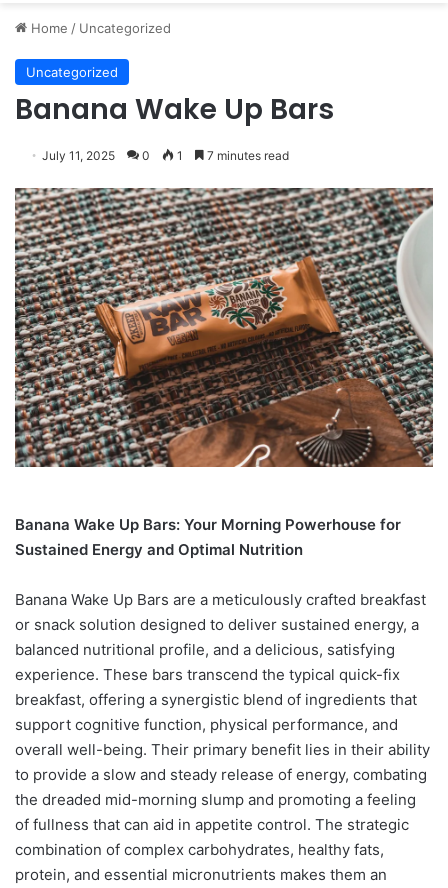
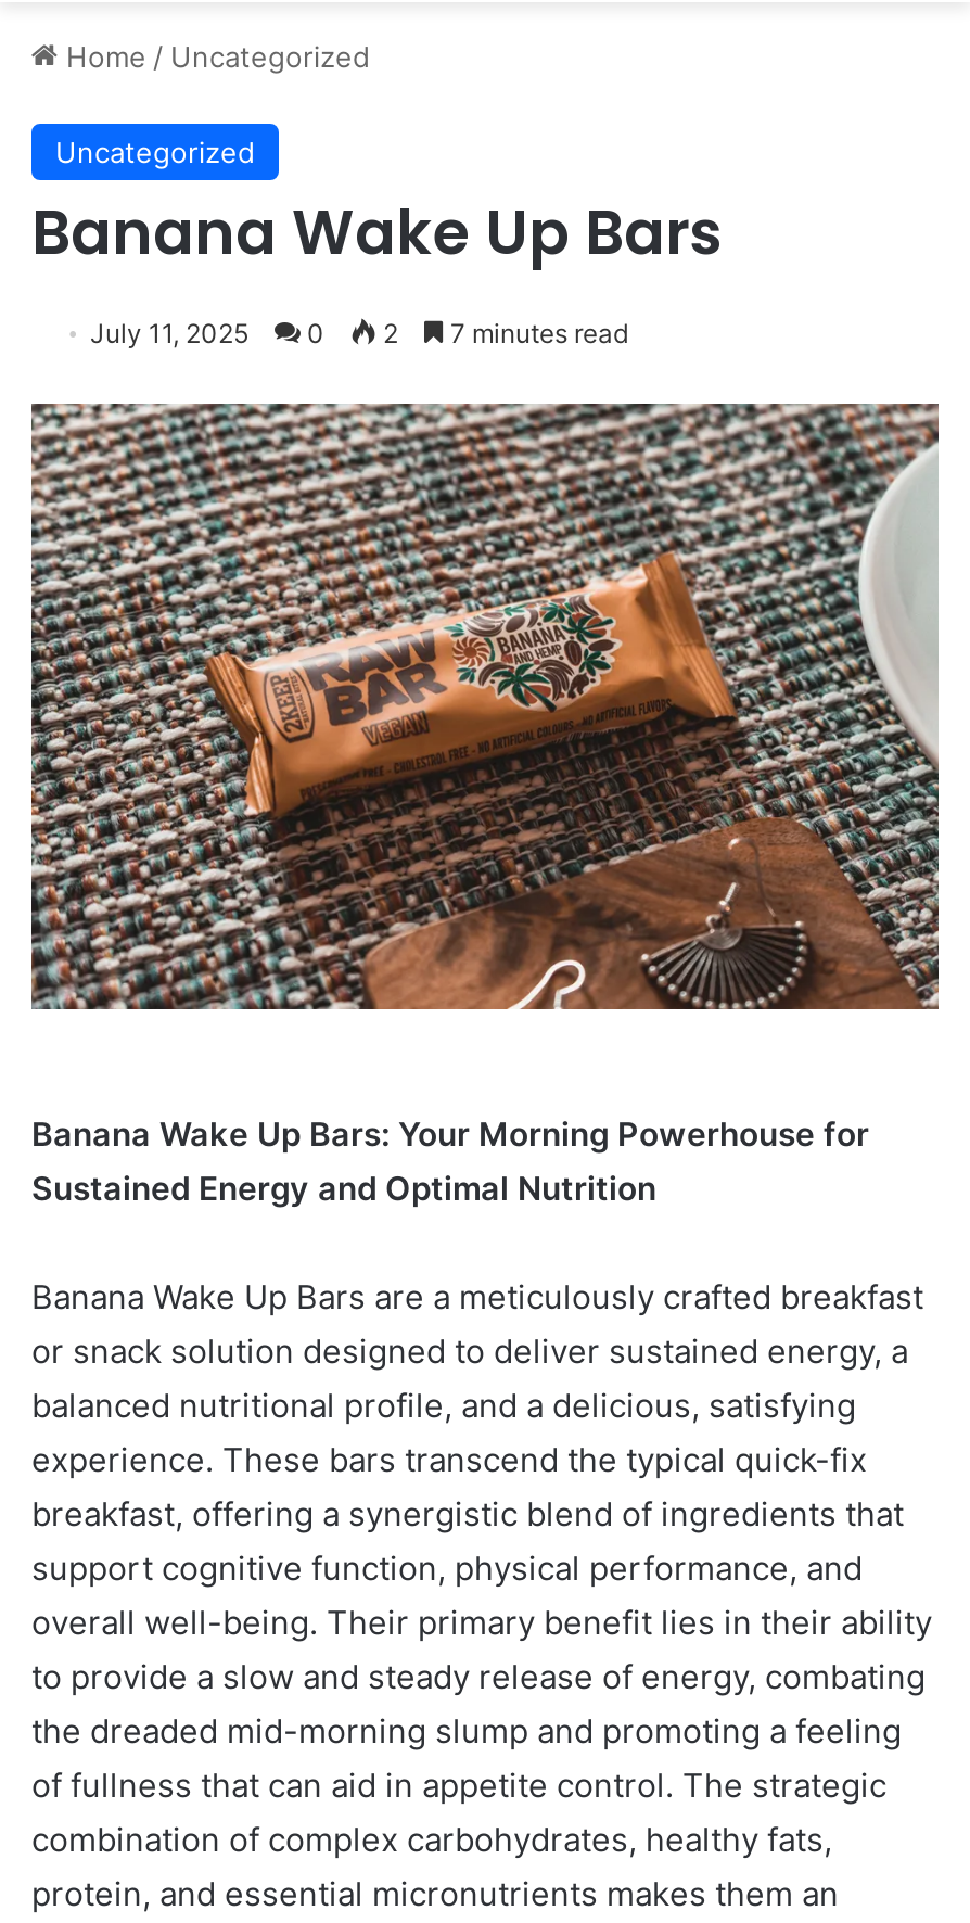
- July 11, 2025 0 1 7 minutes read
+ July 11, 2025 0 2 7 minutes read
